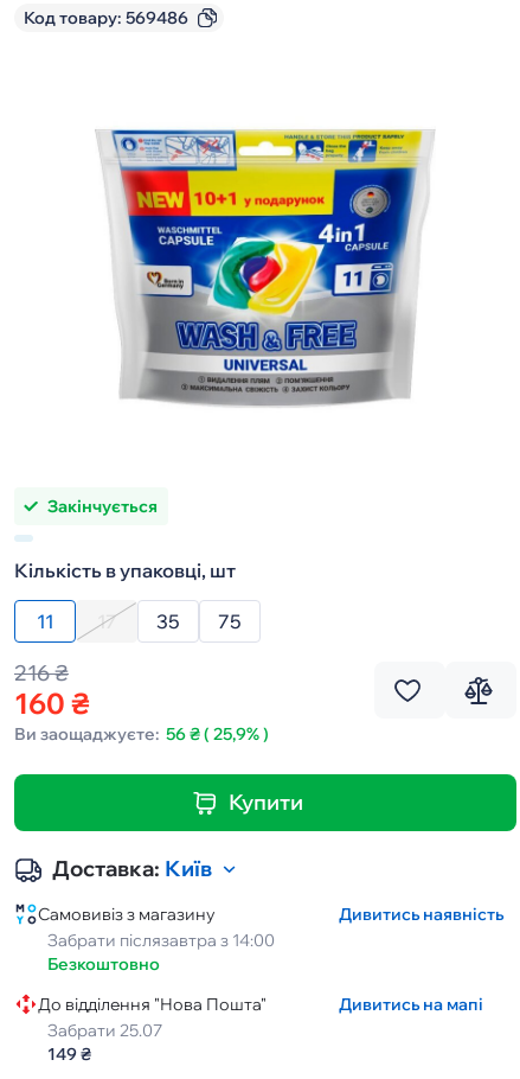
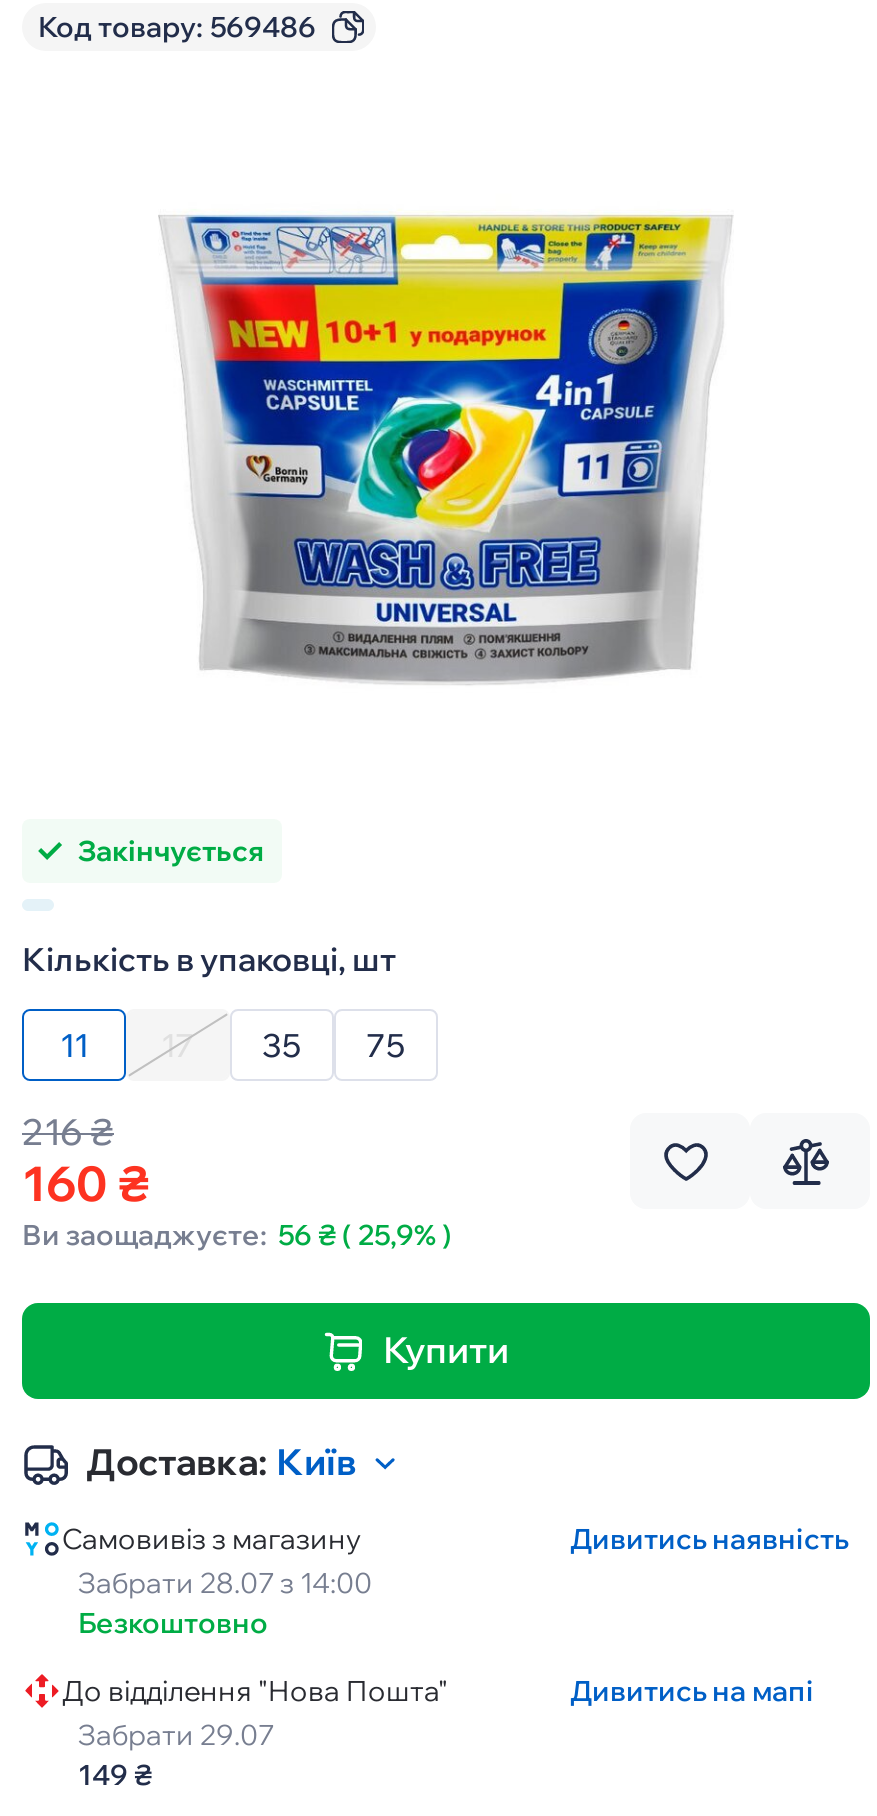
- Забрати післязавтра з 14:00
+ Забрати 28.07 з 14:00

- Забрати 25.07
+ Забрати 29.07
